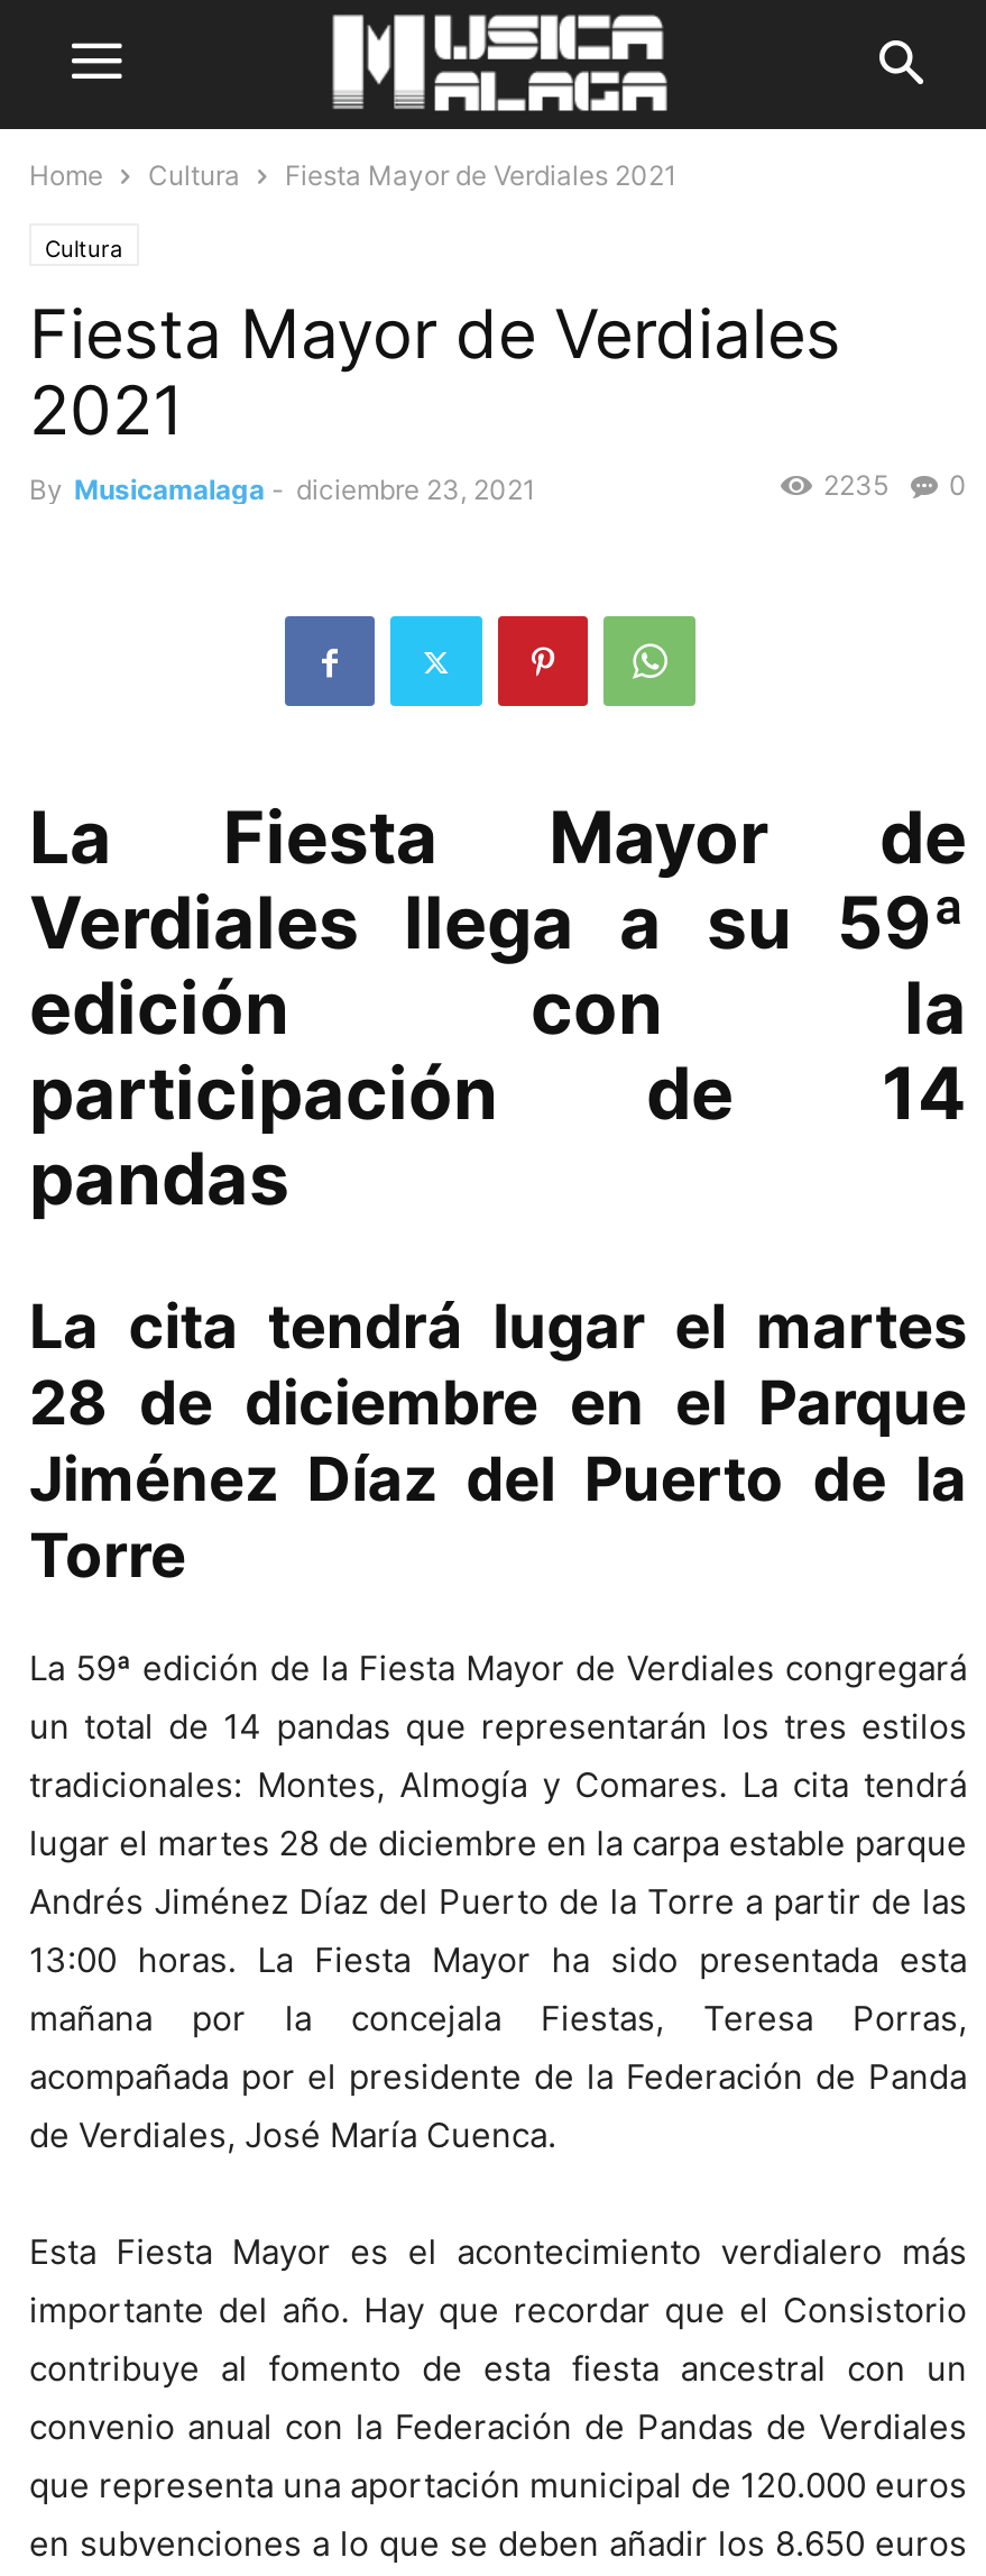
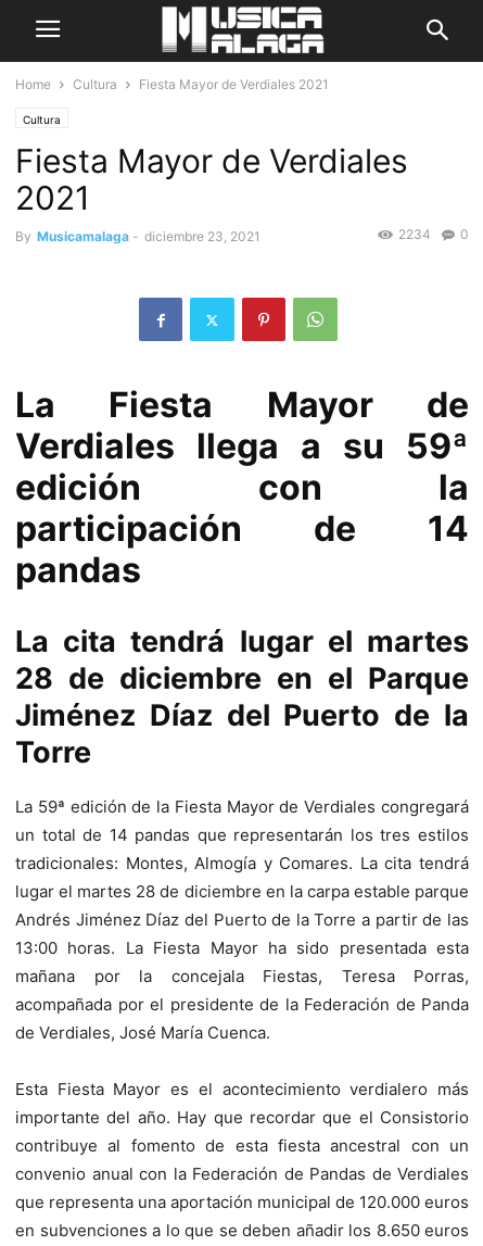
- 2235 0
+ 2234 0
